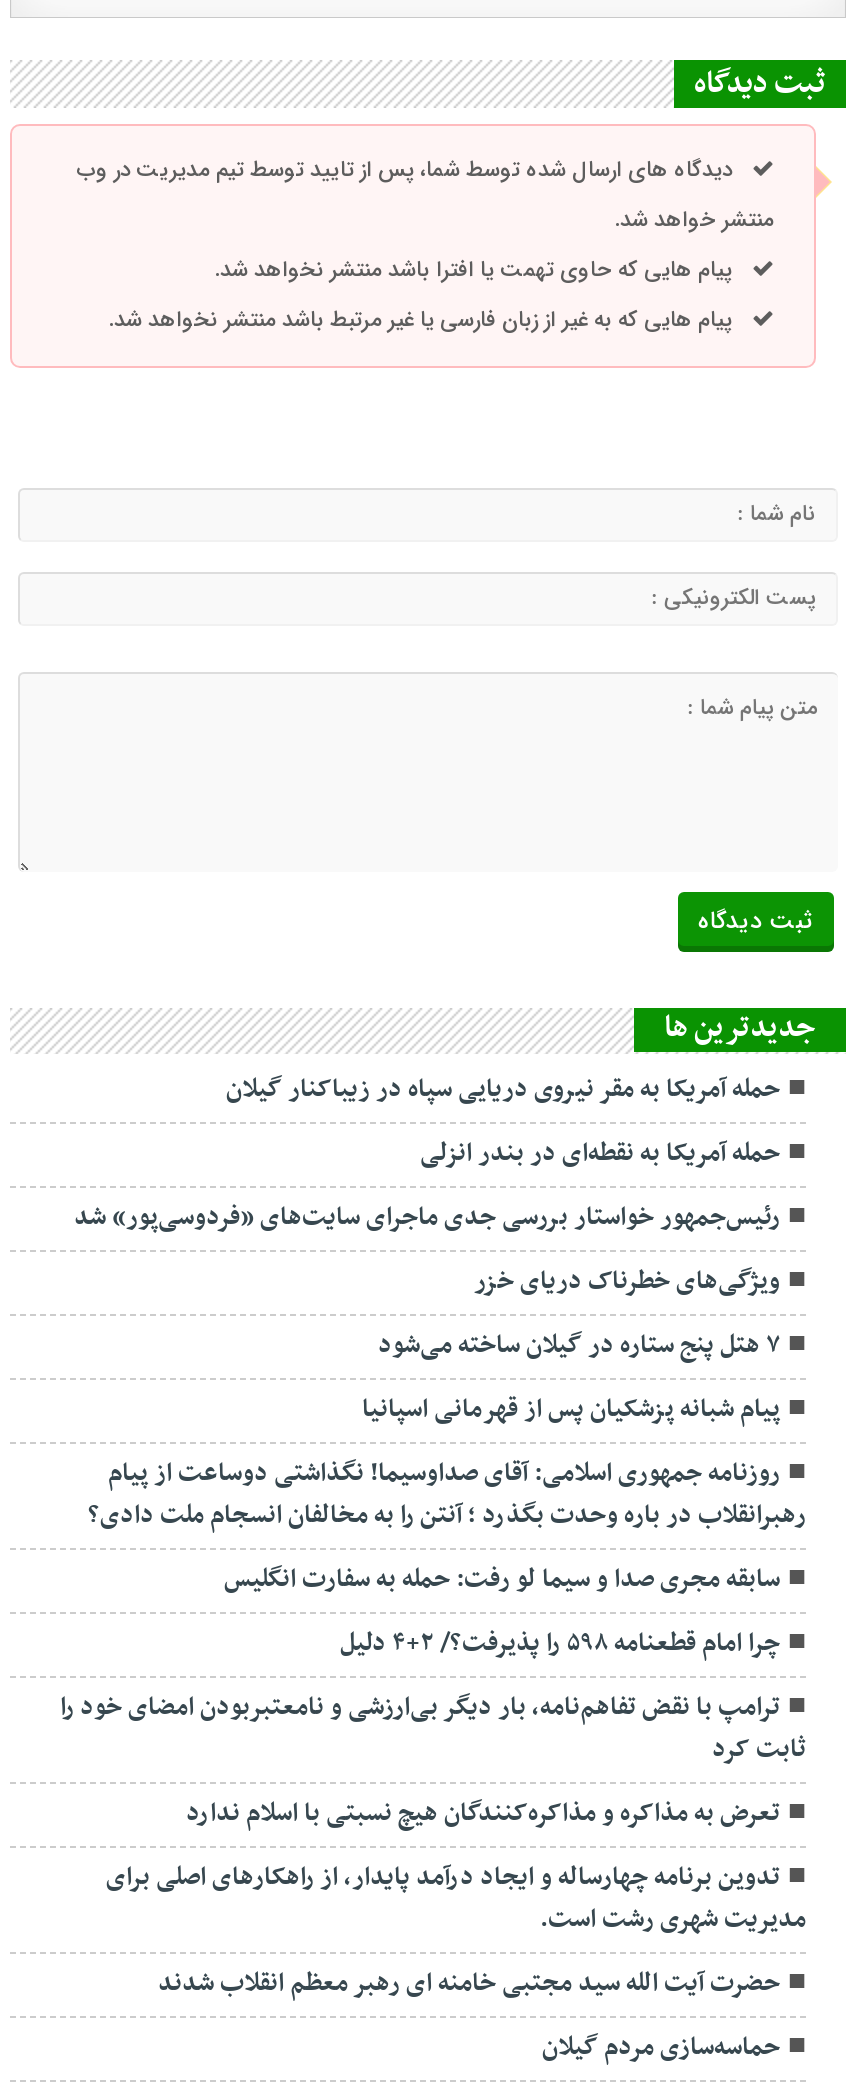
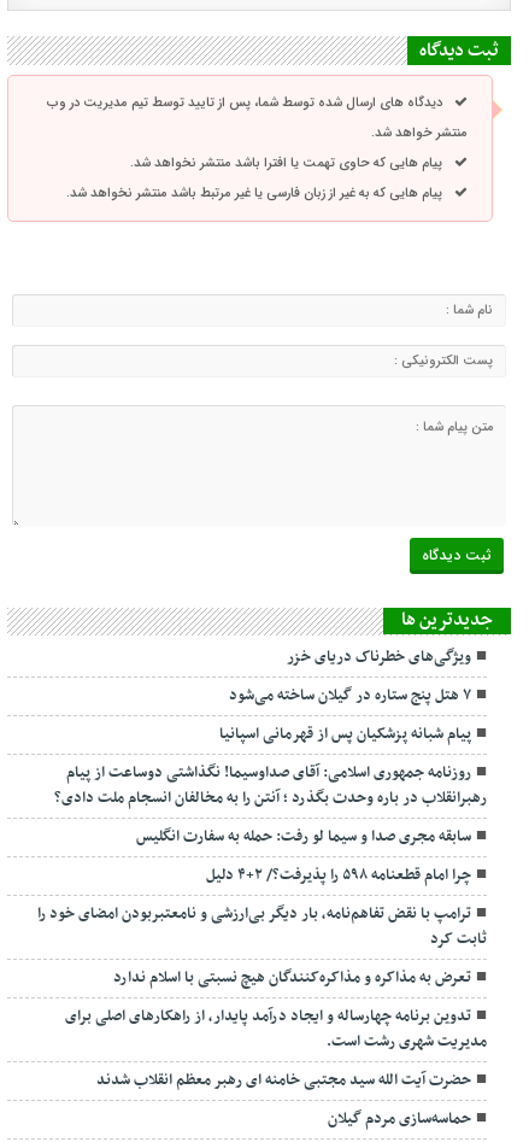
- حمله آمریکا به مقر نیروی دریایی سپاه در زیباکنار گیلان
- حمله آمریکا به نقطه‌ای در بندر انزلی
- رئیس‌جمهور خواستار بررسی جدی ماجرای سایت‌های «فردوسی‌پور» شد
